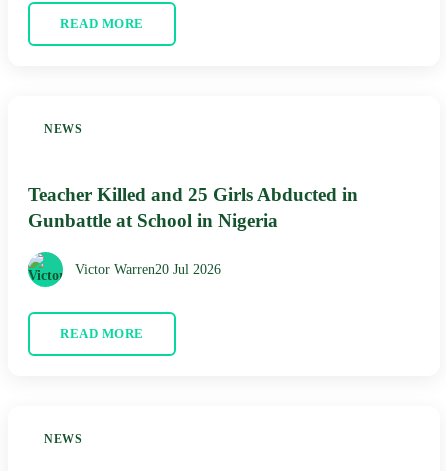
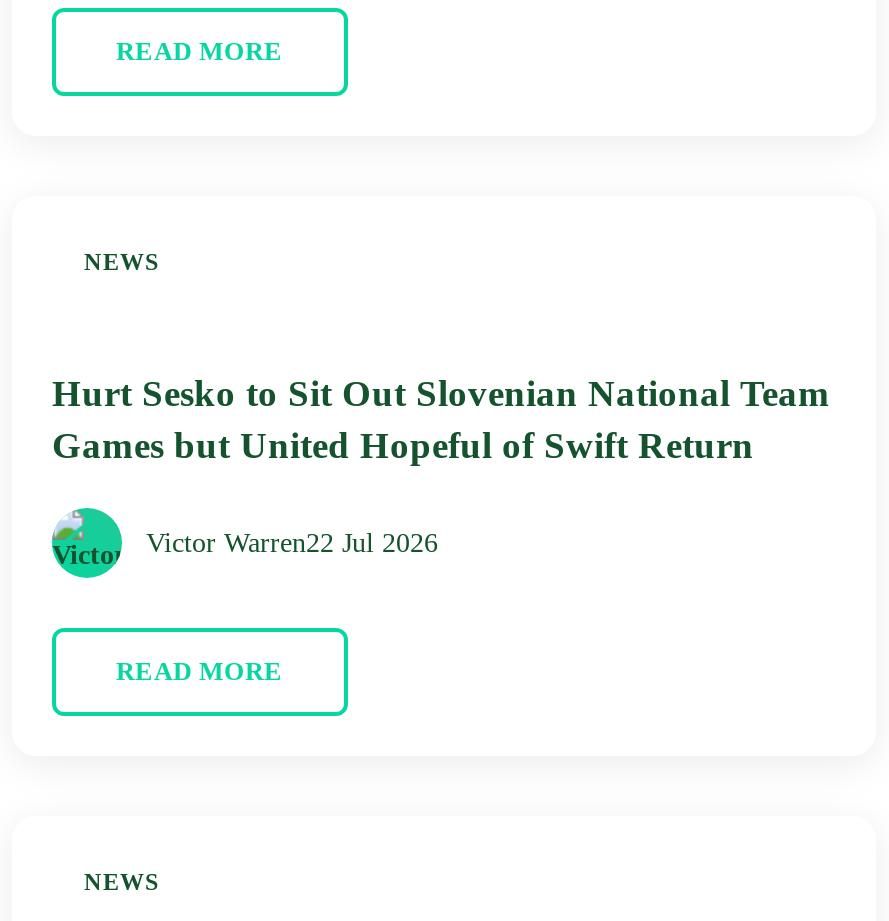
- Teacher Killed and 25 Girls Abducted in
- Gunbattle at School in Nigeria
+ Hurt Sesko to Sit Out Slovenian National Team
+ Games but United Hopeful of Swift Return

- Victor Warren20 Jul 2026
+ Victor Warren22 Jul 2026
